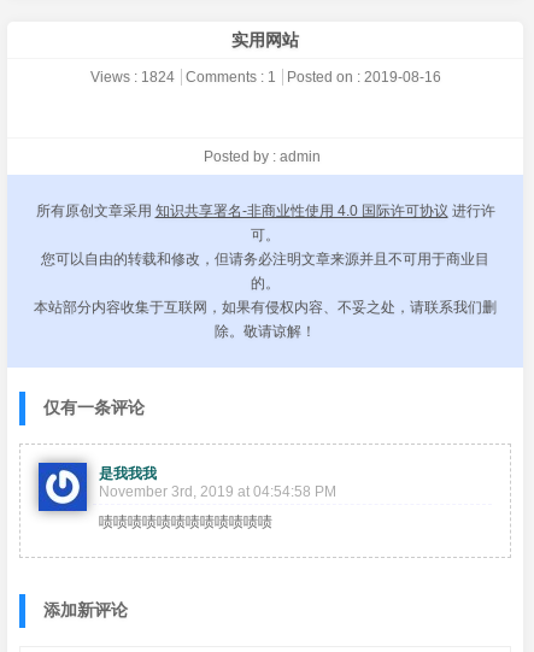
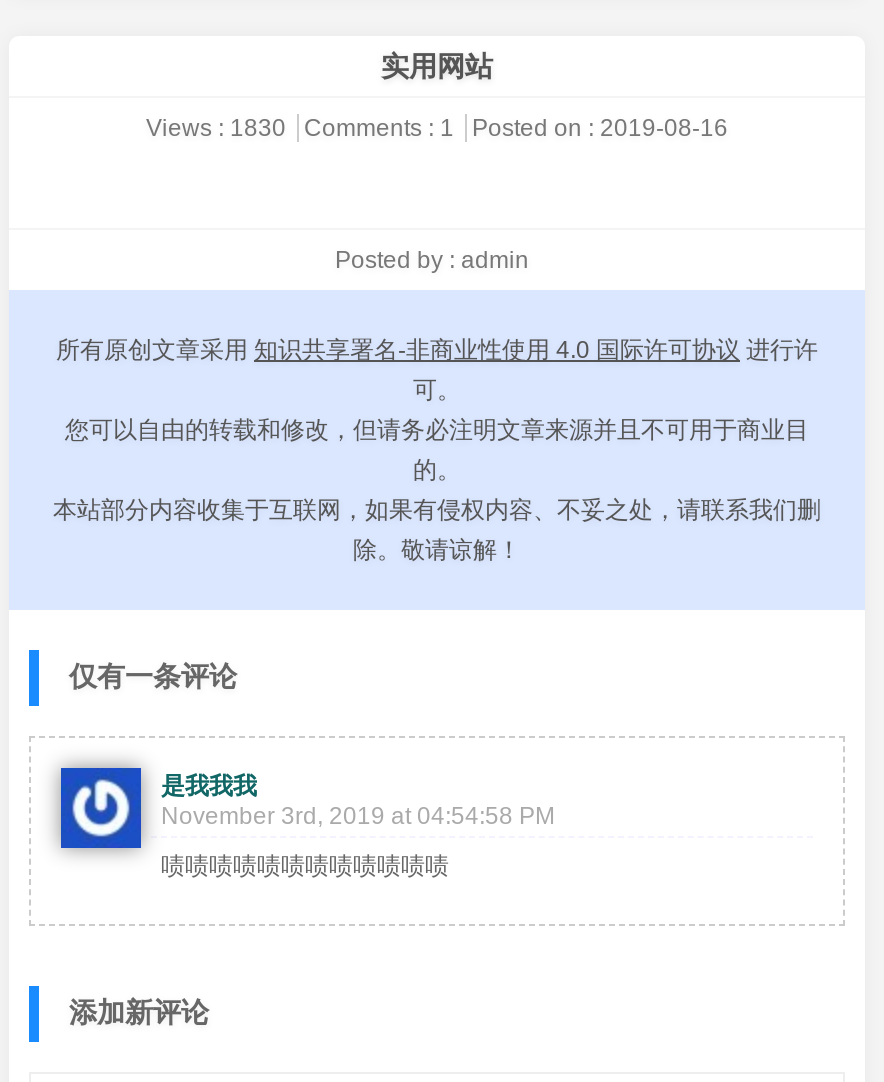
- Views : 1824 Comments : 1 Posted on : 2019-08-16
+ Views : 1830 Comments : 1 Posted on : 2019-08-16
